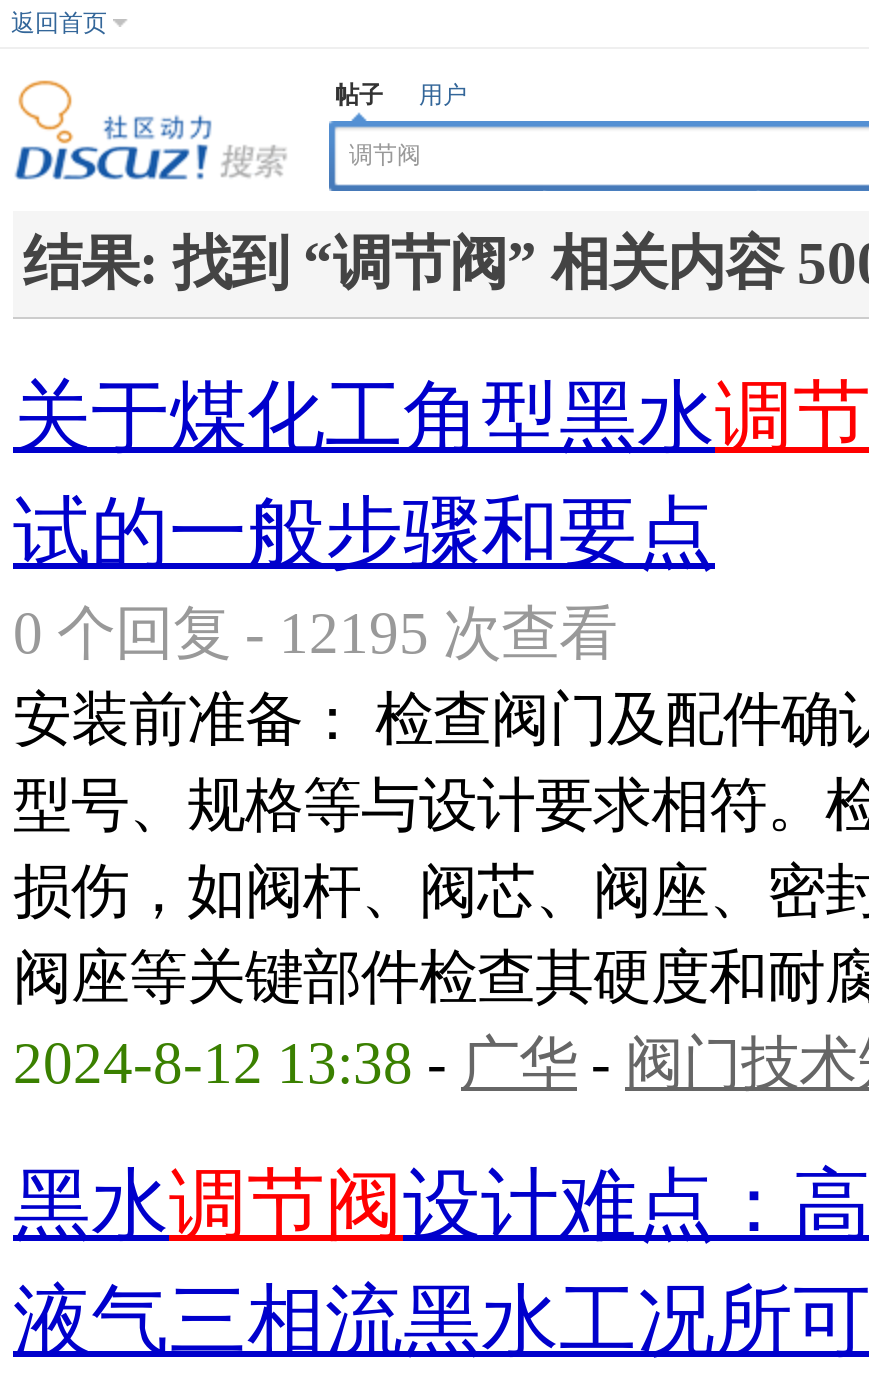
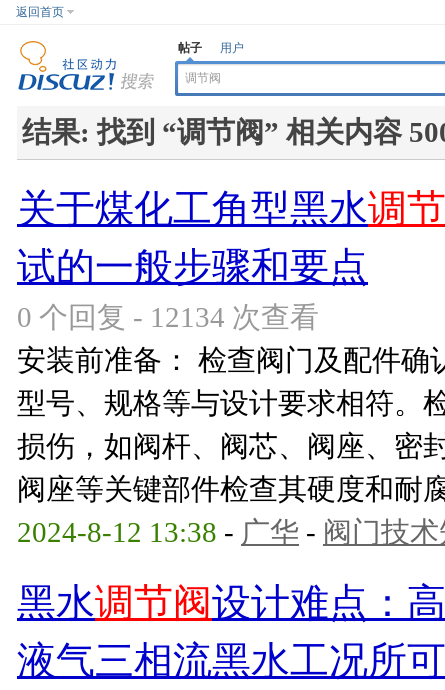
- 0 个回复 - 12195 次查看
+ 0 个回复 - 12134 次查看
